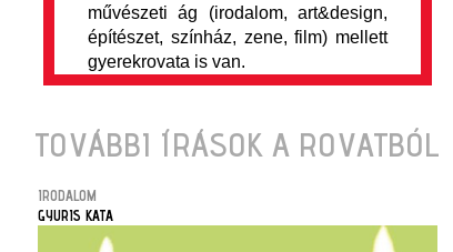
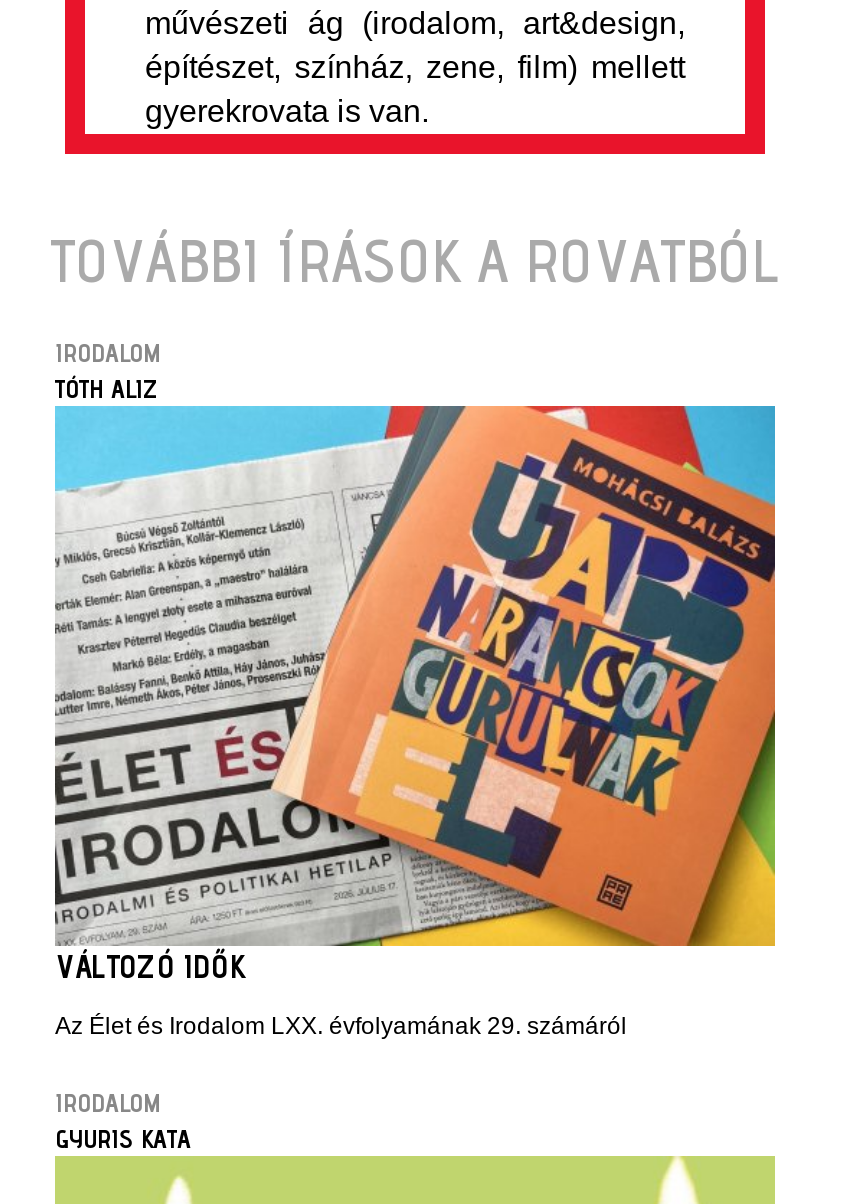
+ [image]
+ VÁLTOZÓ IDŐK
+ Az Élet és Irodalom LXX. évfolyamának 29. számáról
+ IRODALOM

+ TÓTH ALIZ
